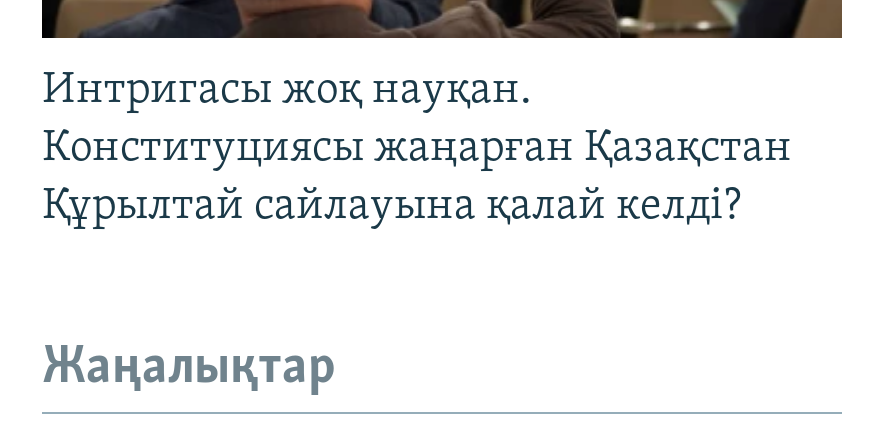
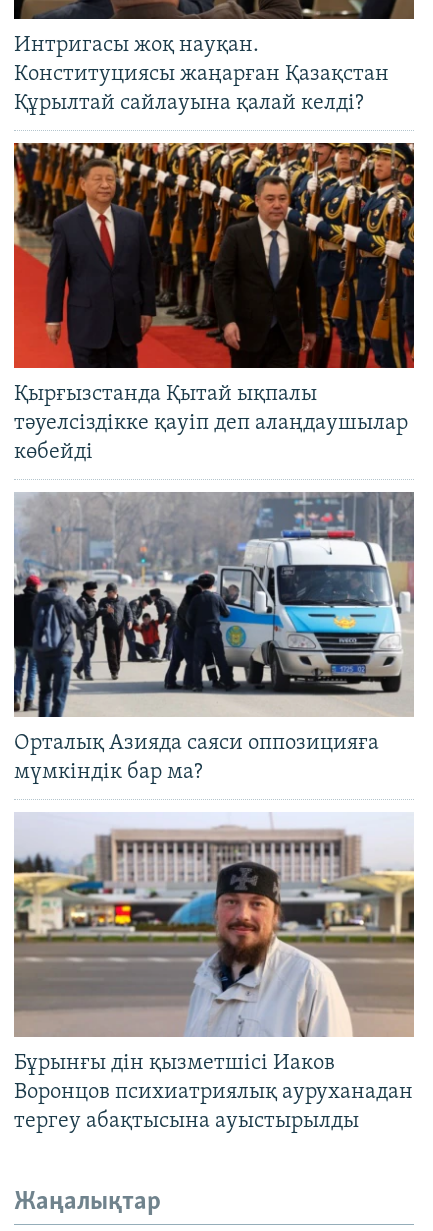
+ [image]
+ Қырғызстанда Қытай ықпалы
+ тәуелсіздікке қауіп деп алаңдаушылар
+ көбейді

+ [image]
+ Орталық Азияда саяси оппозицияға
+ мүмкіндік бар ма?

+ [image]
+ Бұрынғы дін қызметшісі Иаков
+ Воронцов психиатриялық ауруханадан
+ тергеу абақтысына ауыстырылды
